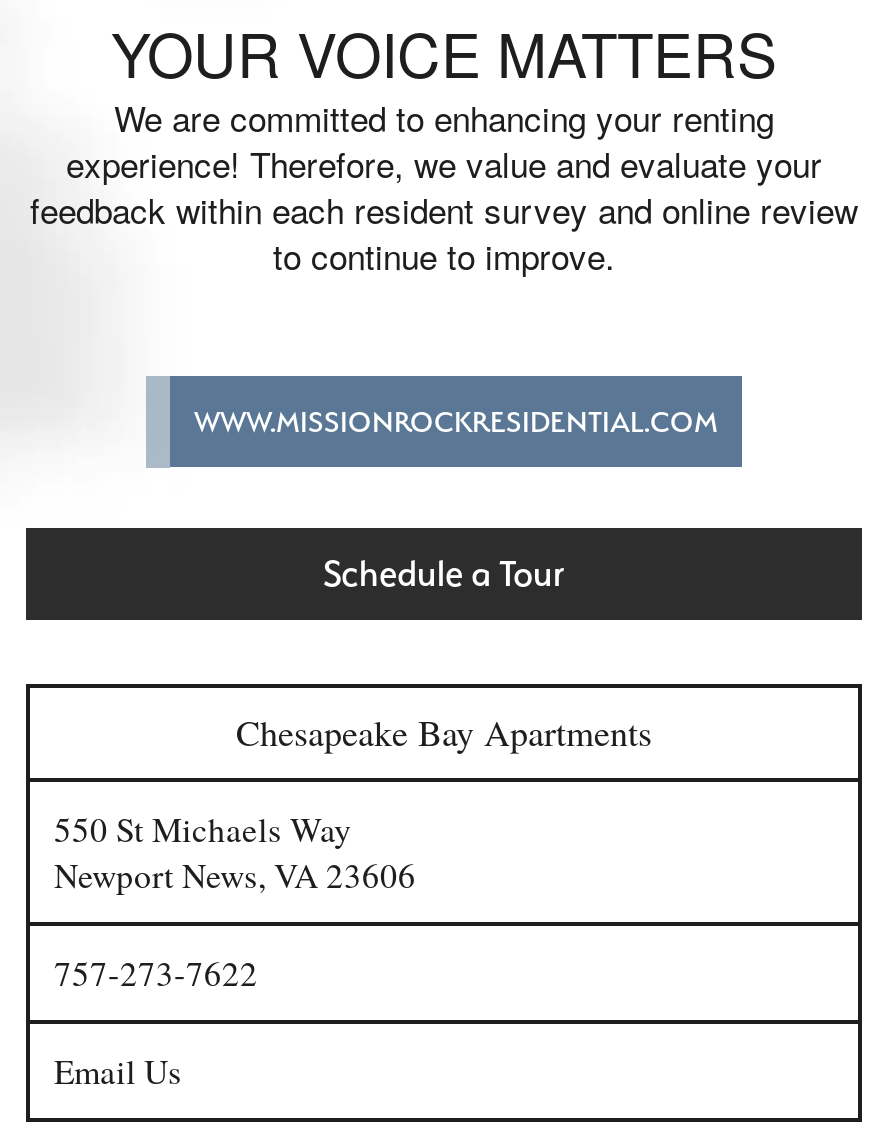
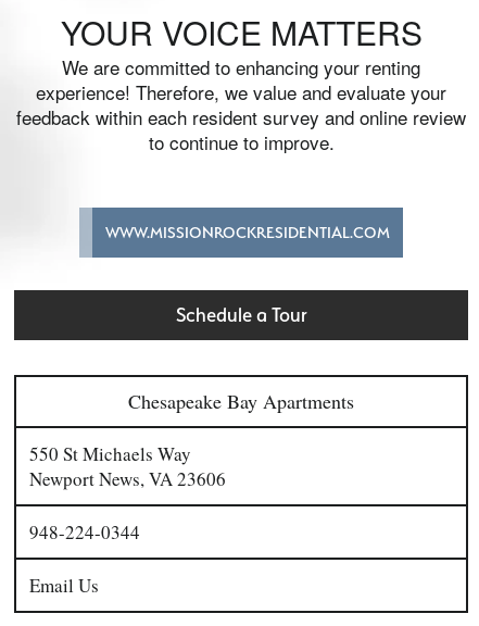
- 757-273-7622
+ 948-224-0344
